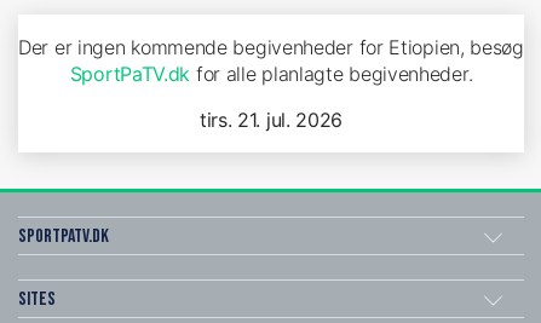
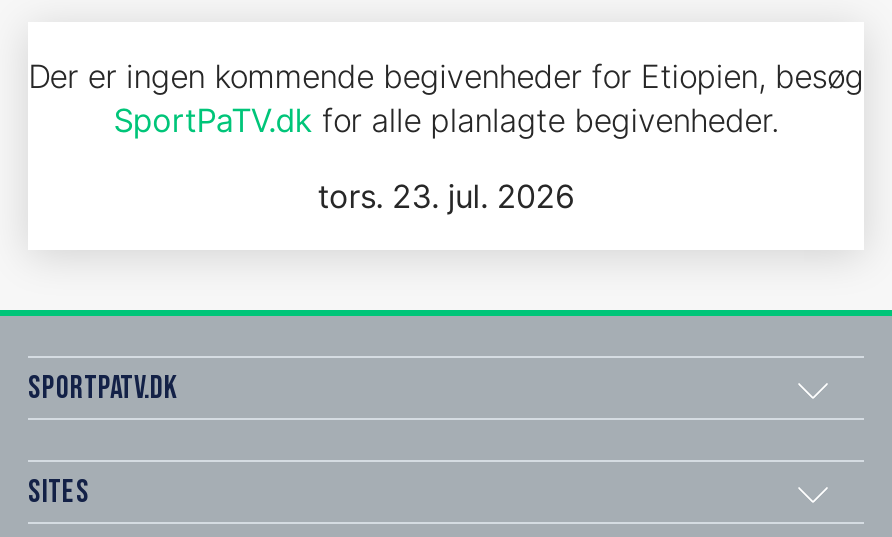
- tirs. 21. jul. 2026
+ tors. 23. jul. 2026
